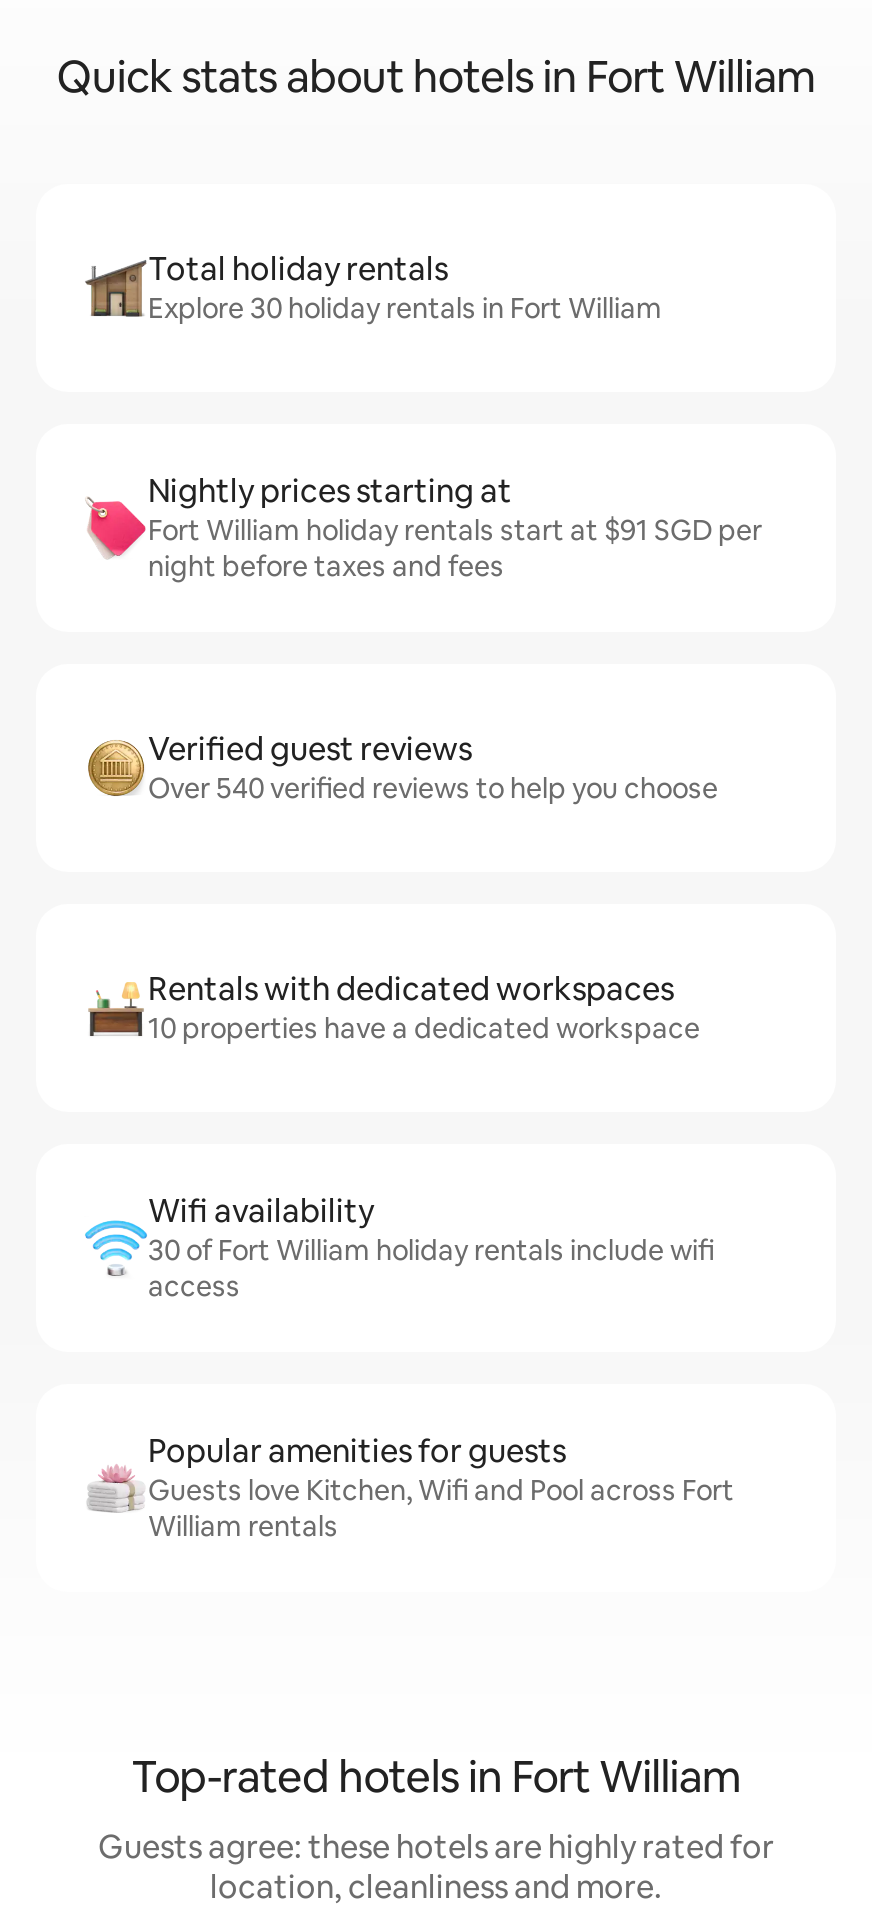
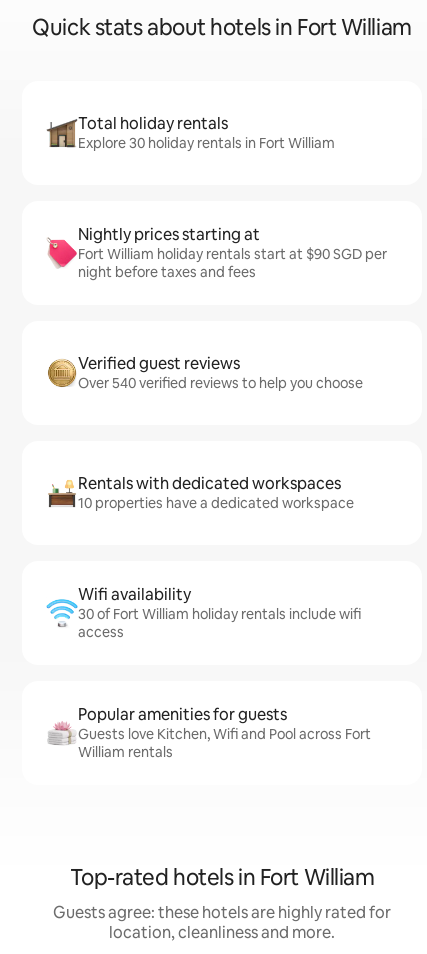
- Fort William holiday rentals start at $91 SGD per
+ Fort William holiday rentals start at $90 SGD per
